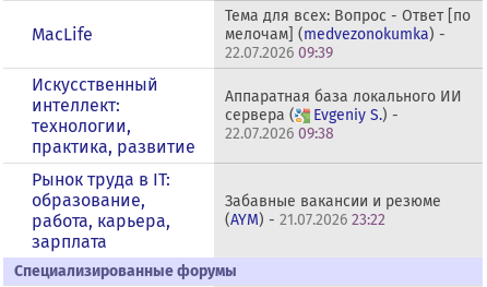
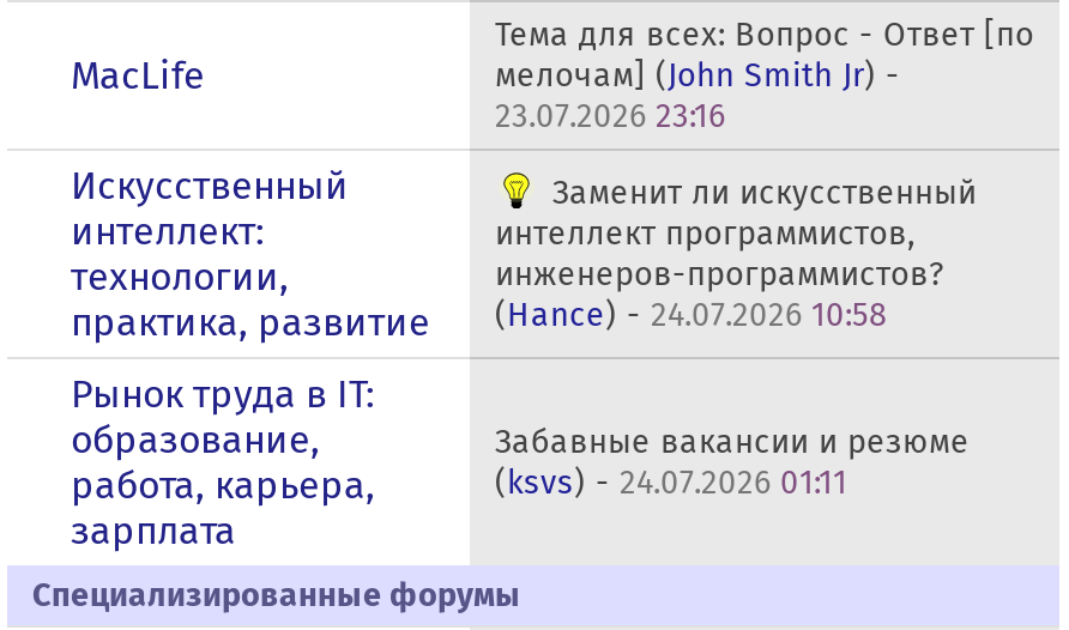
- мелочам] (medvezonokumka) -
- 22.07.2026 09:39
+ мелочам] (John Smith Jr) -
+ 23.07.2026 23:16

- Аппаратная база локального ИИ
- сервера (
- Evgeniy S.) -
- 22.07.2026 09:38
+ Заменит ли искусственный
+ интеллект программистов,
+ инженеров-программистов?
+ (Hance) - 24.07.2026 10:58

- (AYM) - 21.07.2026 23:22
+ (ksvs) - 24.07.2026 01:11
